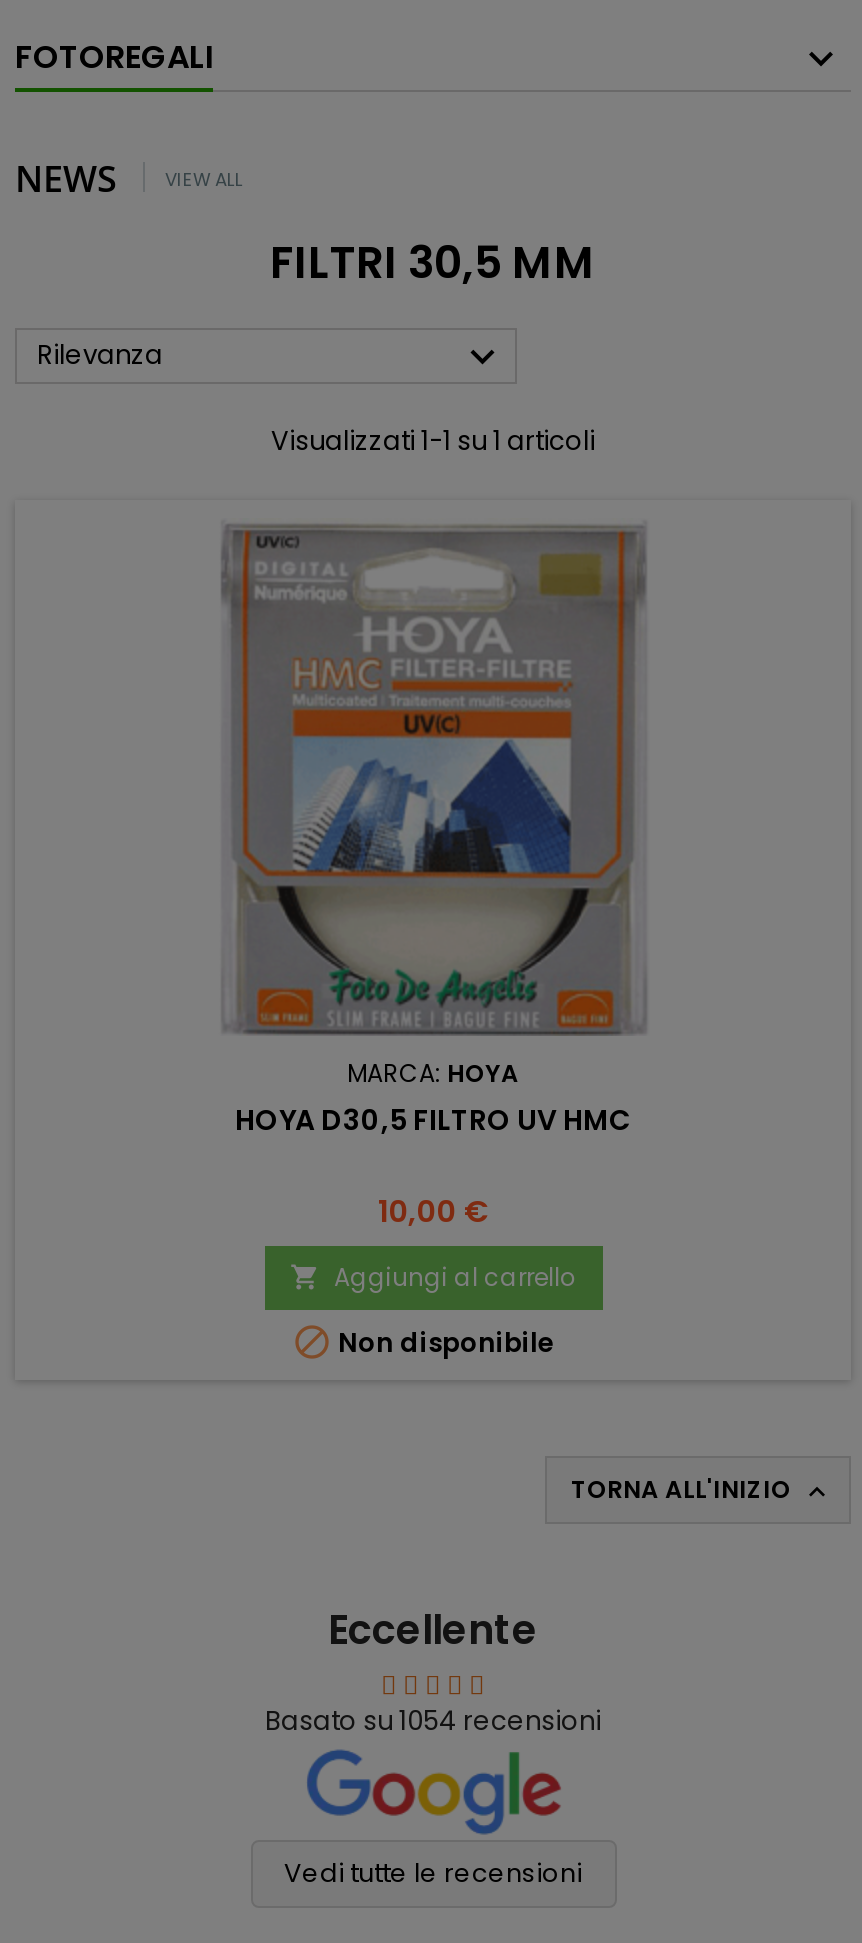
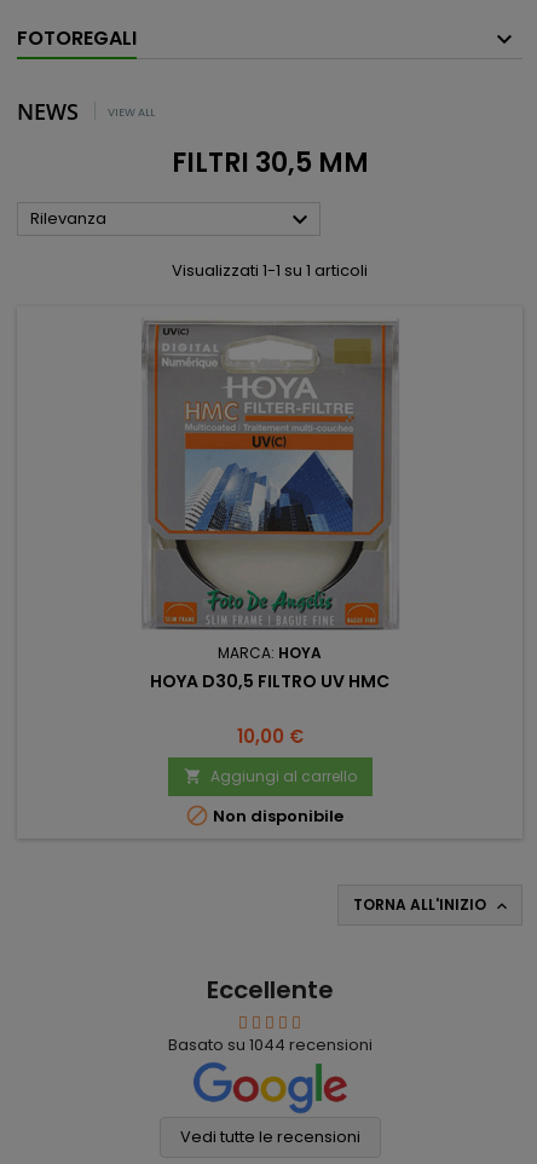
- Basato su 1054 recensioni
+ Basato su 1044 recensioni
